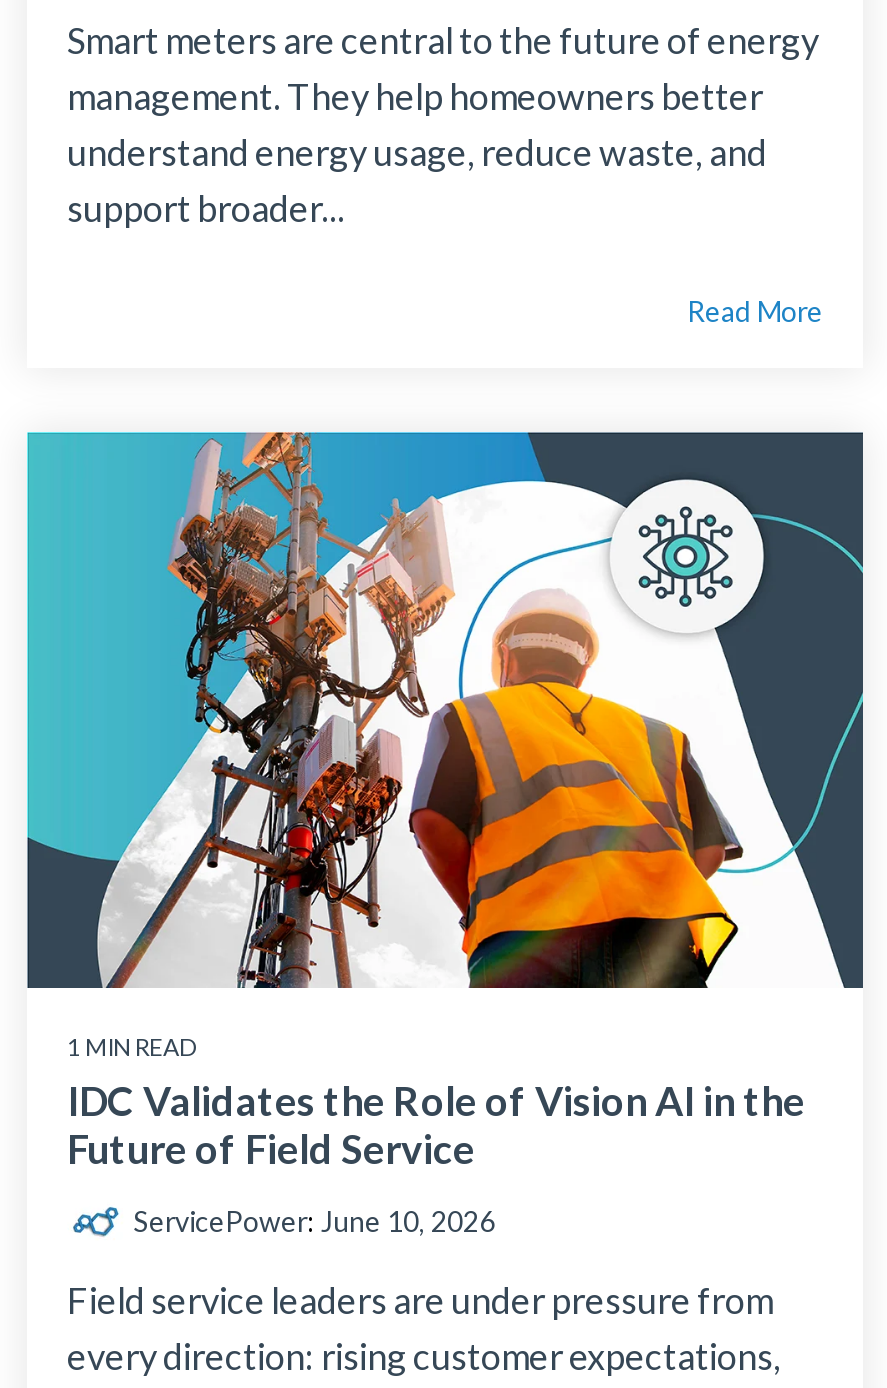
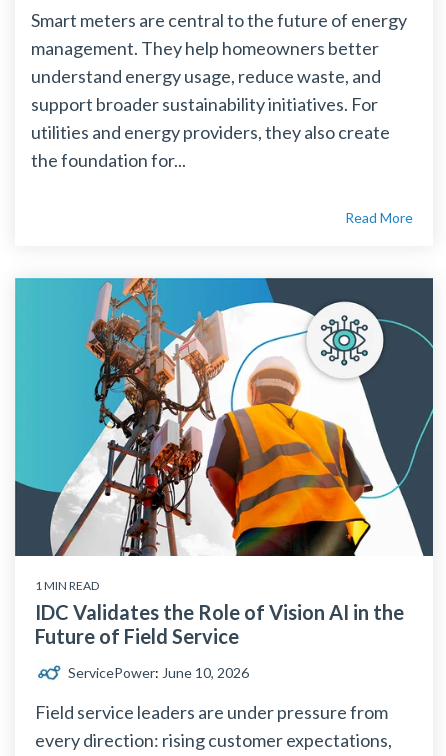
- support broader...
+ support broader sustainability initiatives. For
+ utilities and energy providers, they also create
+ the foundation for...
